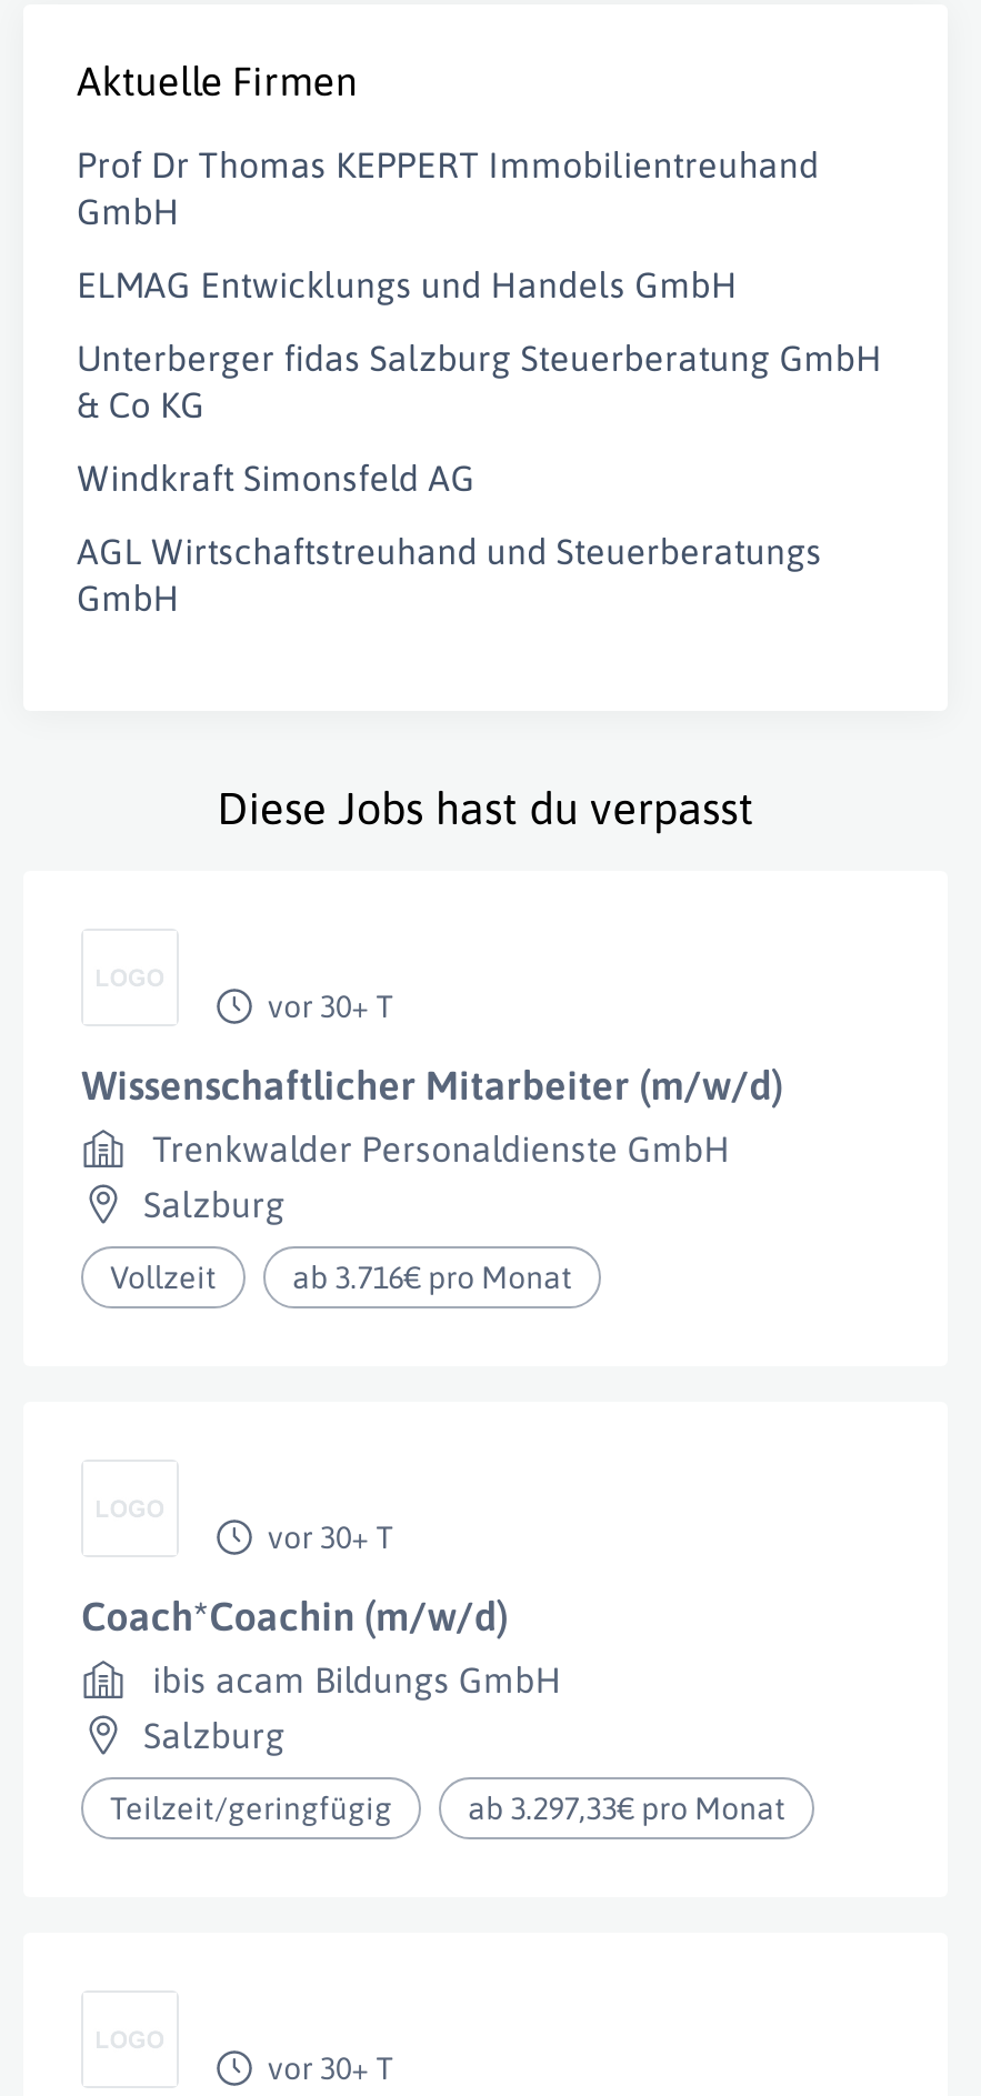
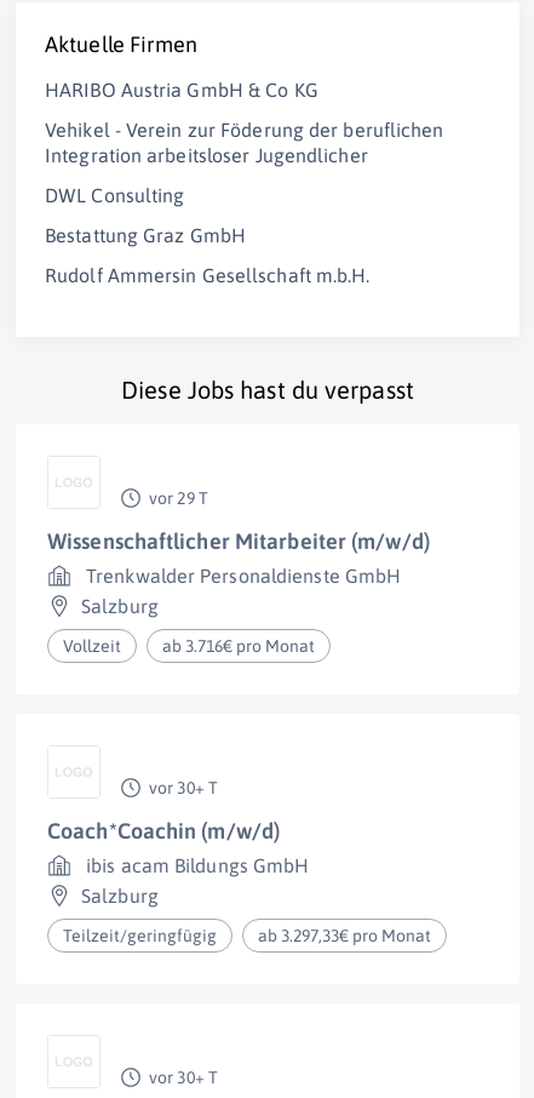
- Prof Dr Thomas KEPPERT Immobilientreuhand
- GmbH
+ HARIBO Austria GmbH & Co KG

- ELMAG Entwicklungs und Handels GmbH
+ Vehikel - Verein zur Föderung der beruflichen
+ Integration arbeitsloser Jugendlicher

- Unterberger fidas Salzburg Steuerberatung GmbH
- & Co KG
+ DWL Consulting

- Windkraft Simonsfeld AG
+ Bestattung Graz GmbH

- AGL Wirtschaftstreuhand und Steuerberatungs
- GmbH
+ Rudolf Ammersin Gesellschaft m.b.H.

- vor 30+ T
+ vor 29 T
